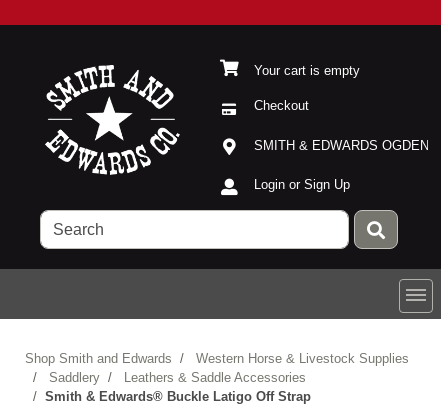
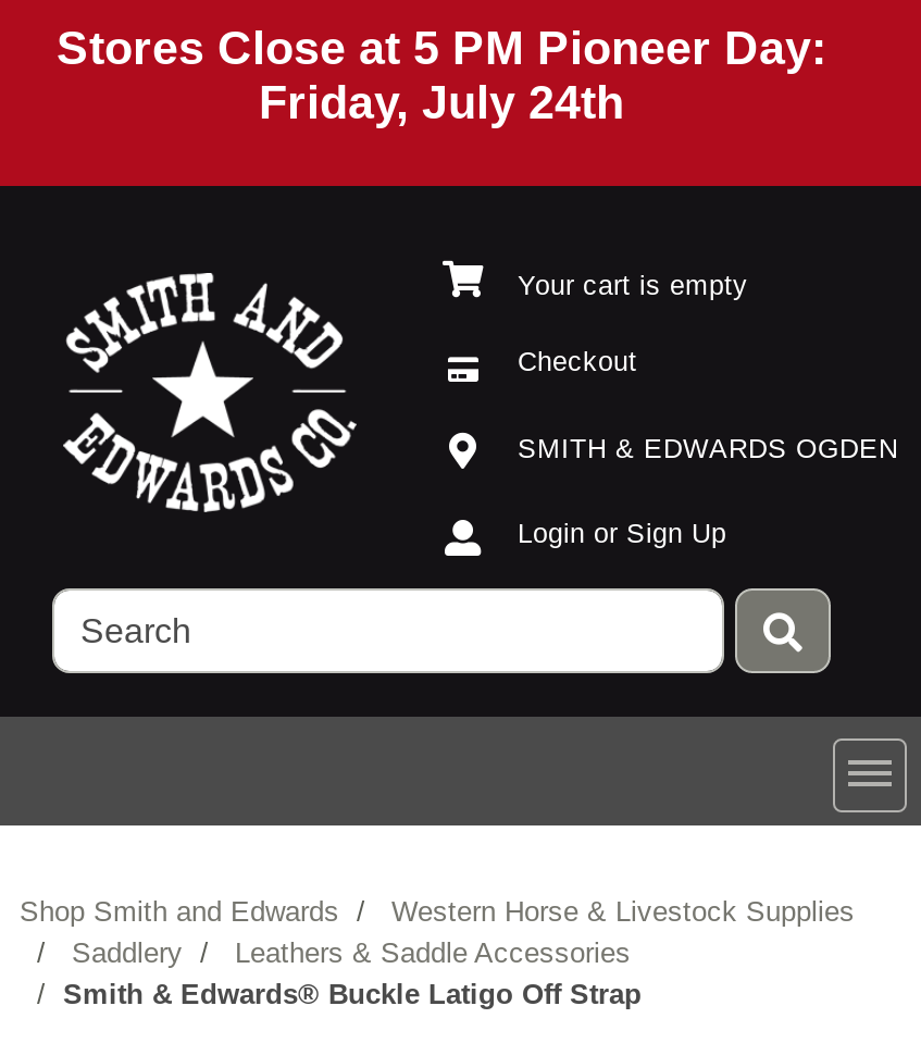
+ Stores Close at 5 PM Pioneer Day:
+ Friday, July 24th
